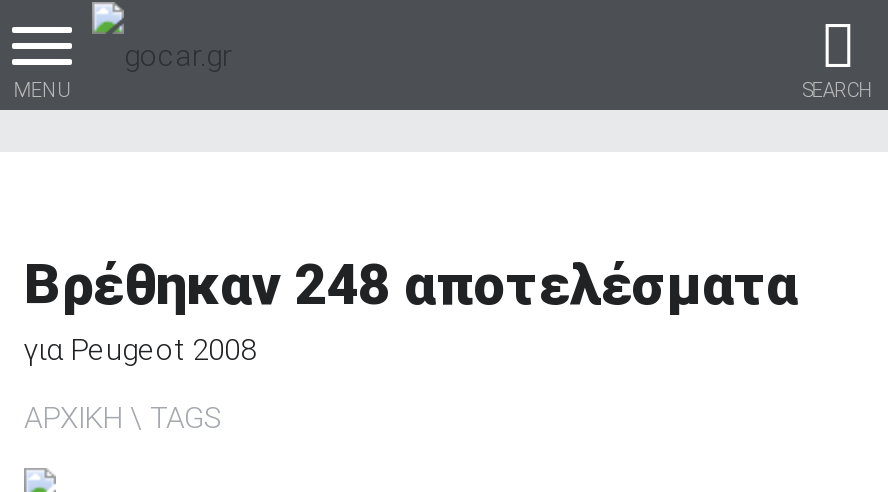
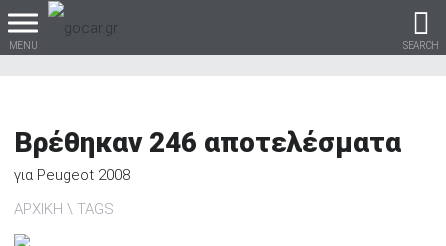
- Βρέθηκαν 248 αποτελέσματα
+ Βρέθηκαν 246 αποτελέσματα
